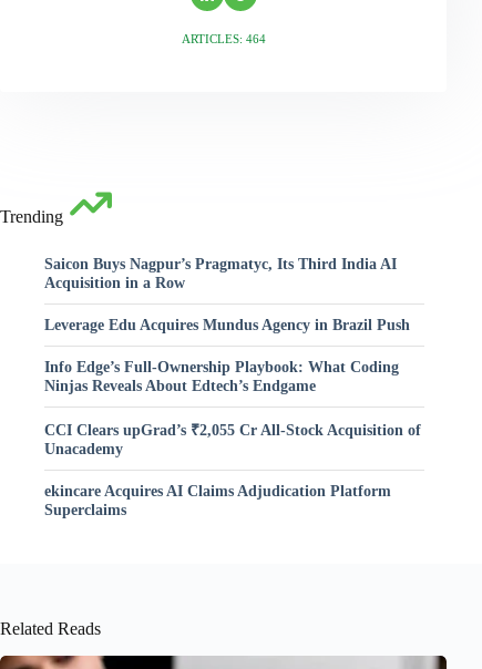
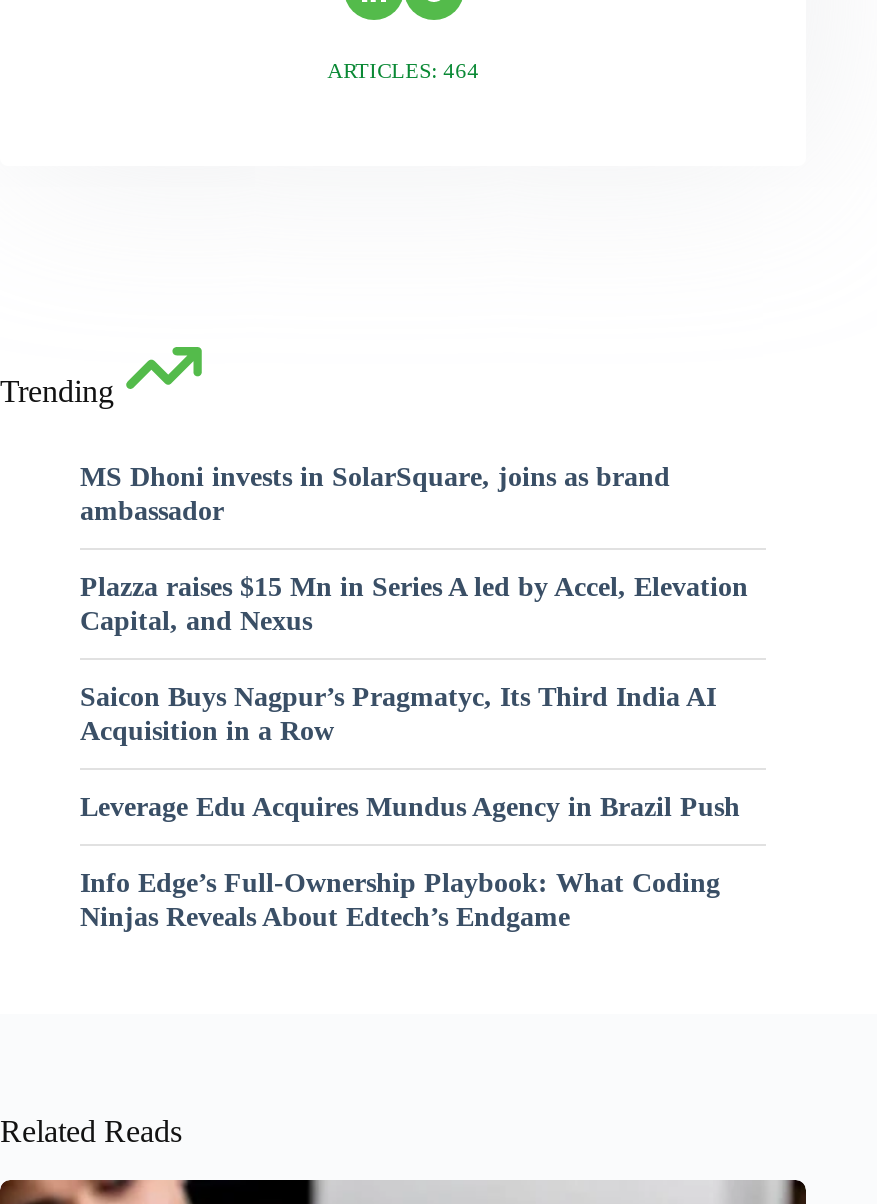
+ MS Dhoni invests in SolarSquare, joins as brand
+ ambassador
+ Plazza raises $15 Mn in Series A led by Accel, Elevation
+ Capital, and Nexus

moved down: Saicon Buys Nagpur’s Pragmatyc, Its Third India AI | Acquisition in a Row | Leverage Edu Acquires Mundus Agency in Brazil Push | Info Edge’s Full-Ownership Playbook: What Coding | Ninjas Reveals About Edtech’s Endgame

- CCI Clears upGrad’s ₹2,055 Cr All-Stock Acquisition of
- Unacademy
- ekincare Acquires AI Claims Adjudication Platform
- Superclaims
